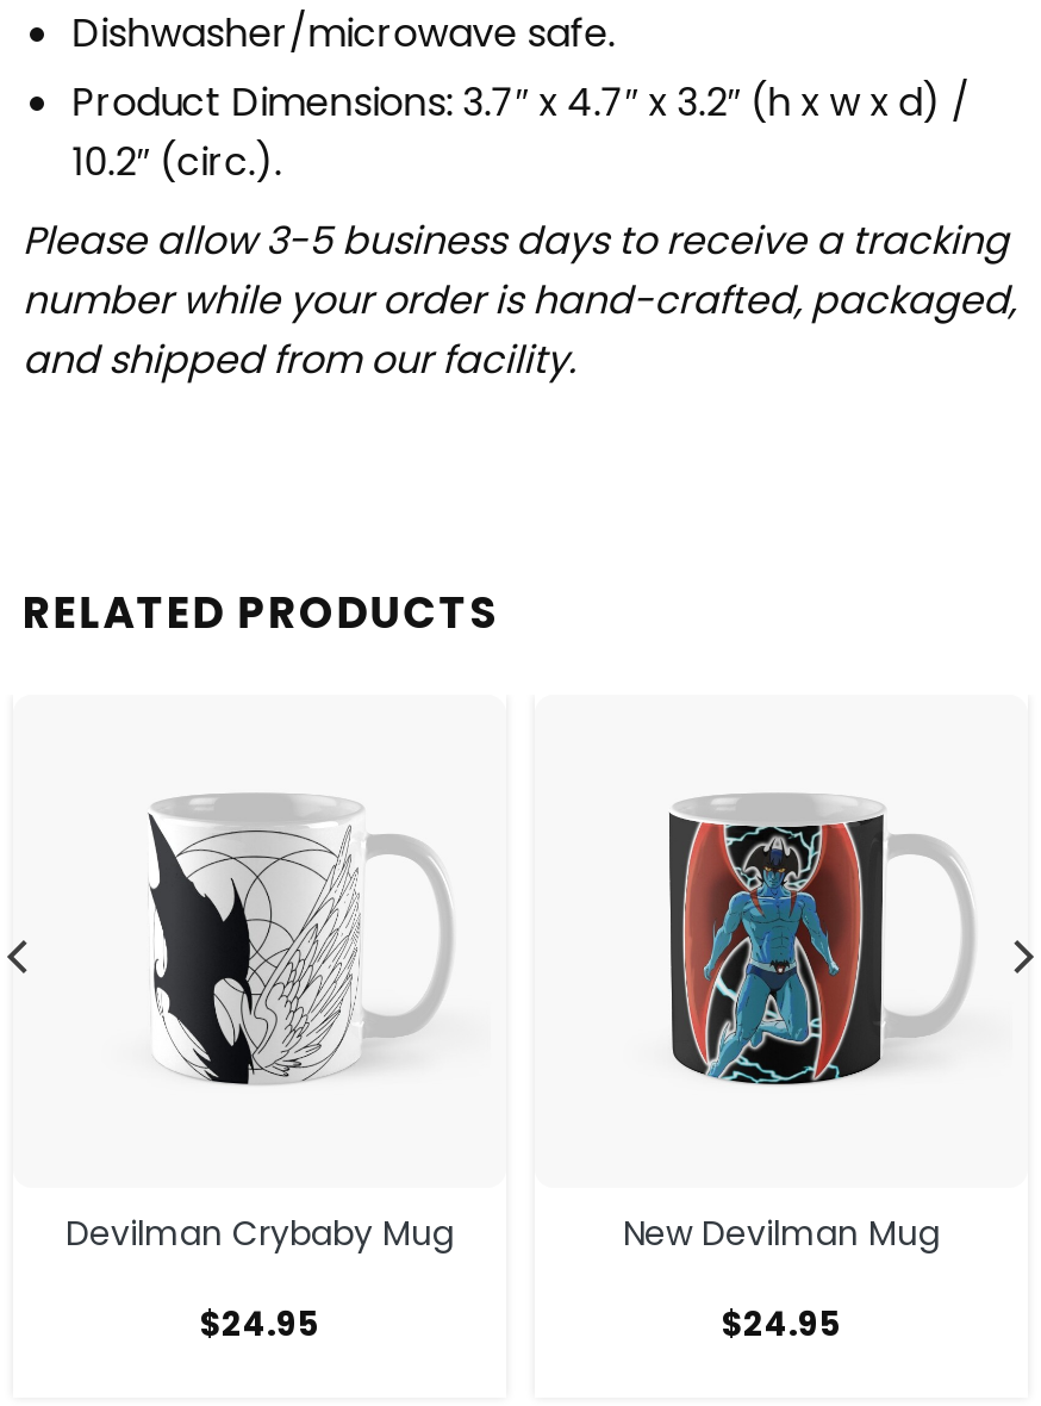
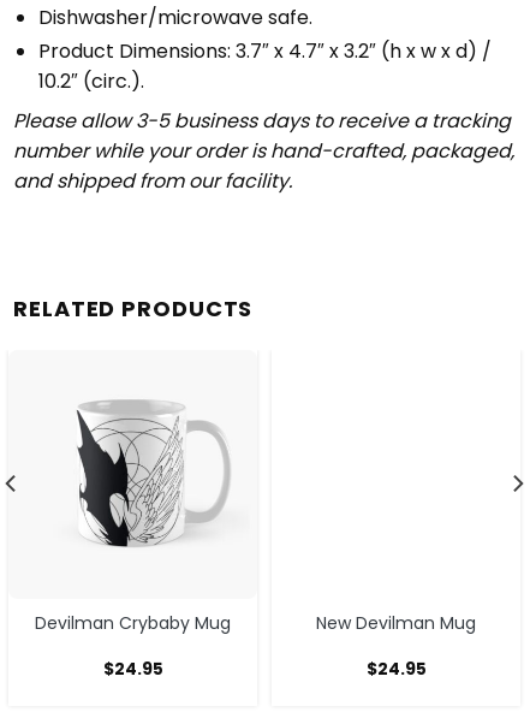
- [image]
